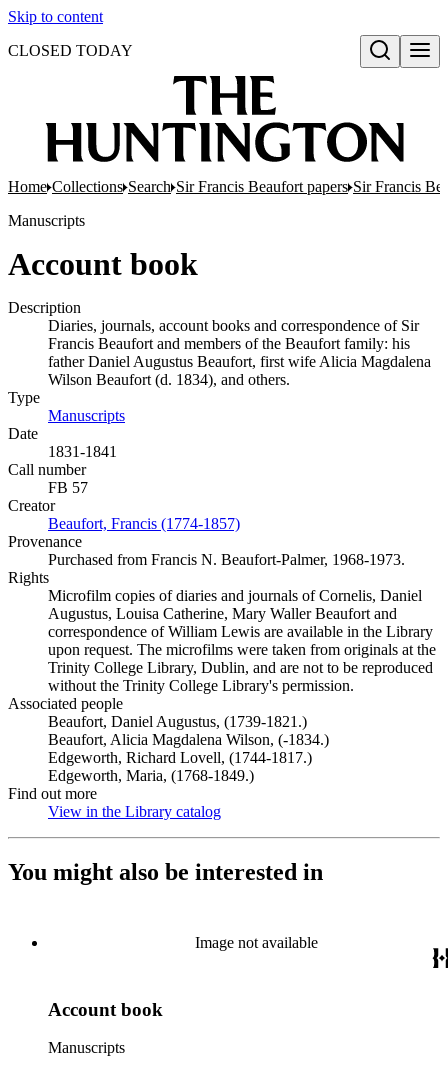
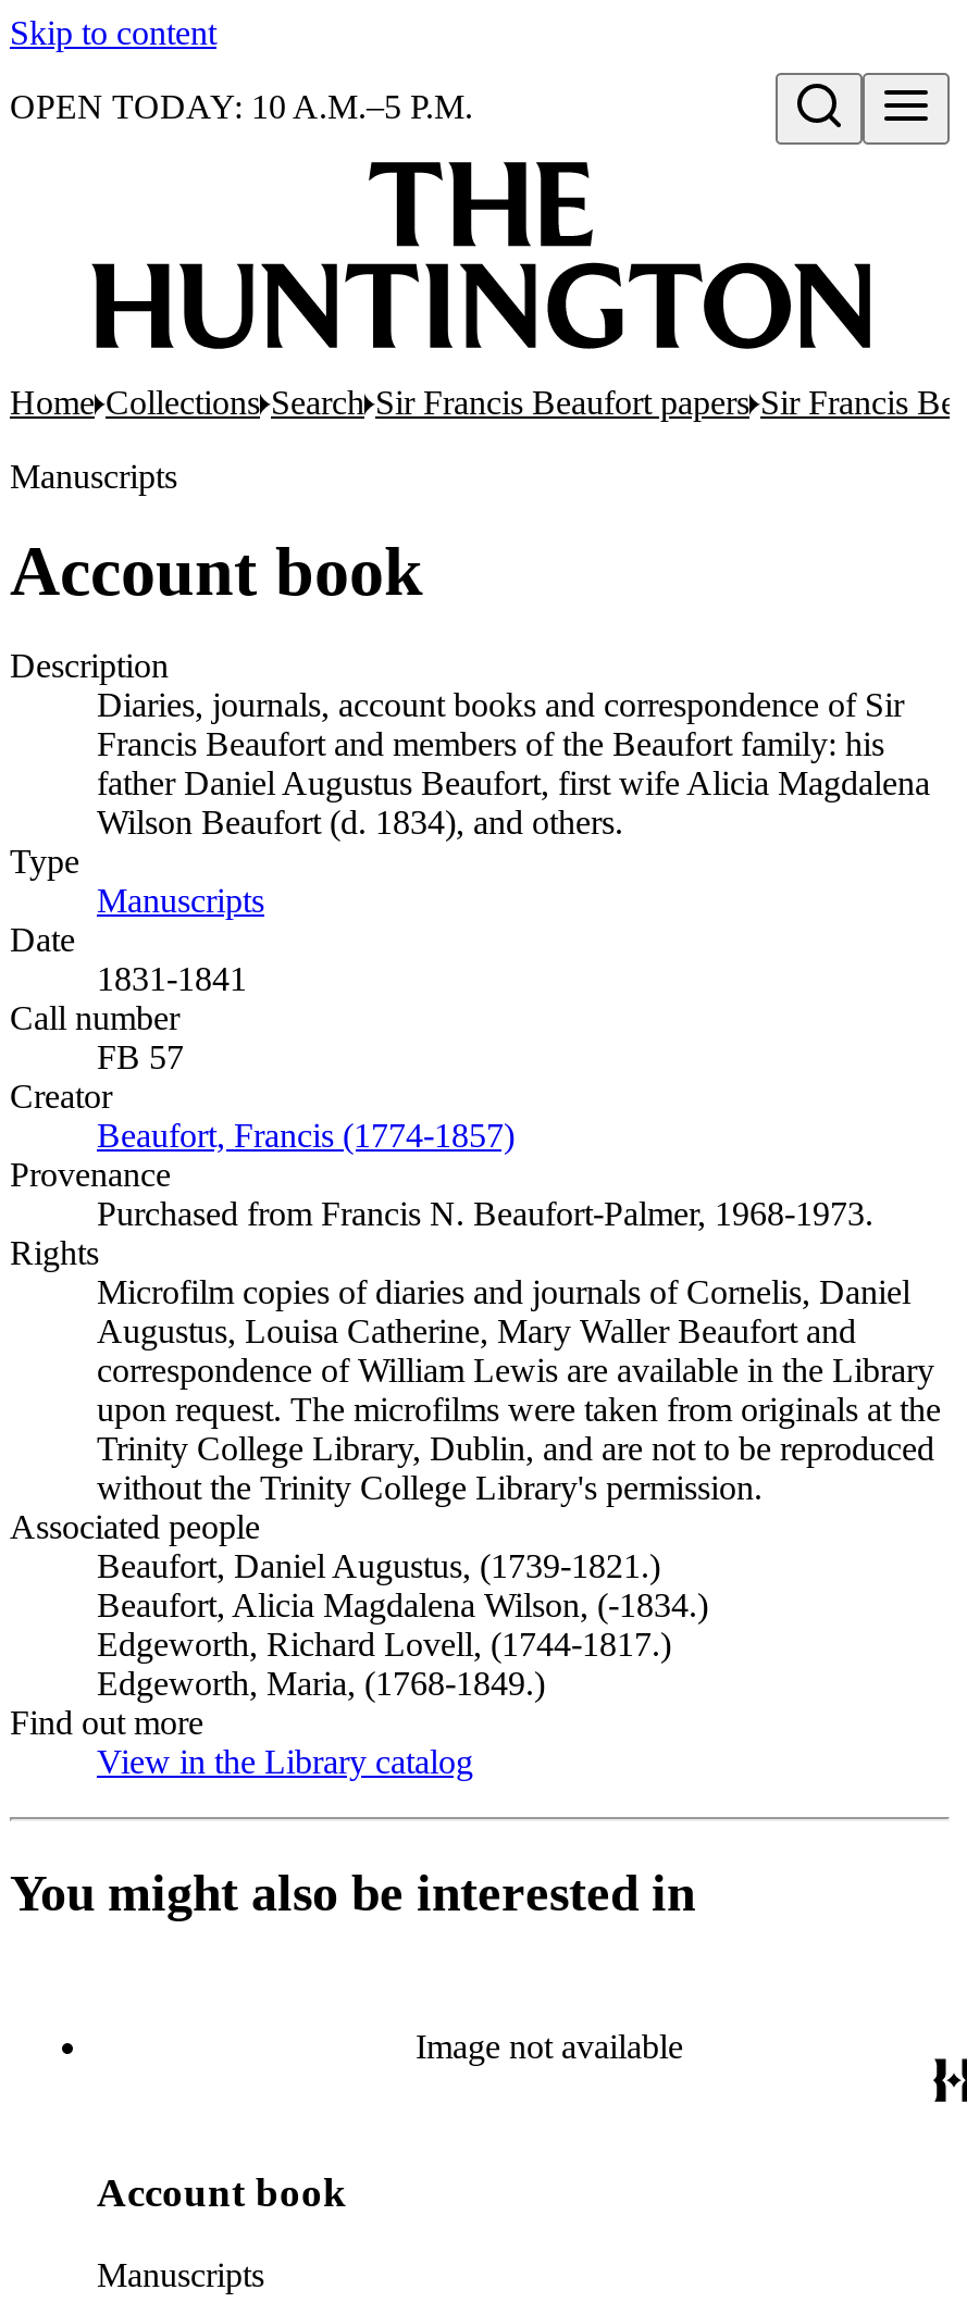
- CLOSED TODAY
+ OPEN TODAY: 10 A.M.–5 P.M.
